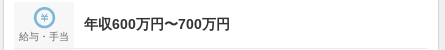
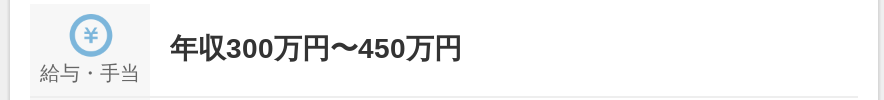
- 年収600万円〜700万円
+ 年収300万円〜450万円
